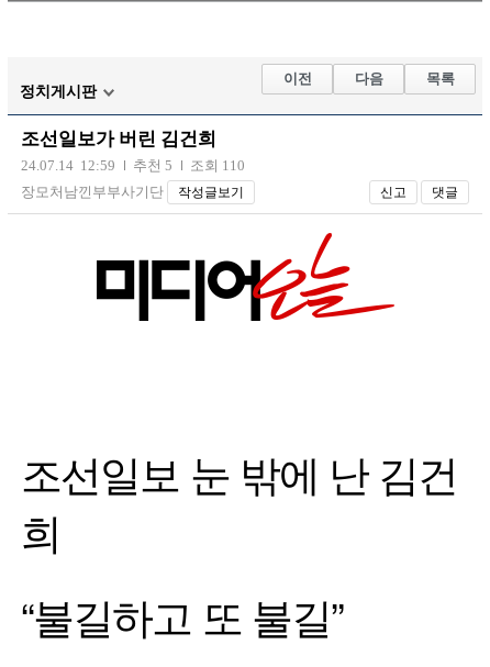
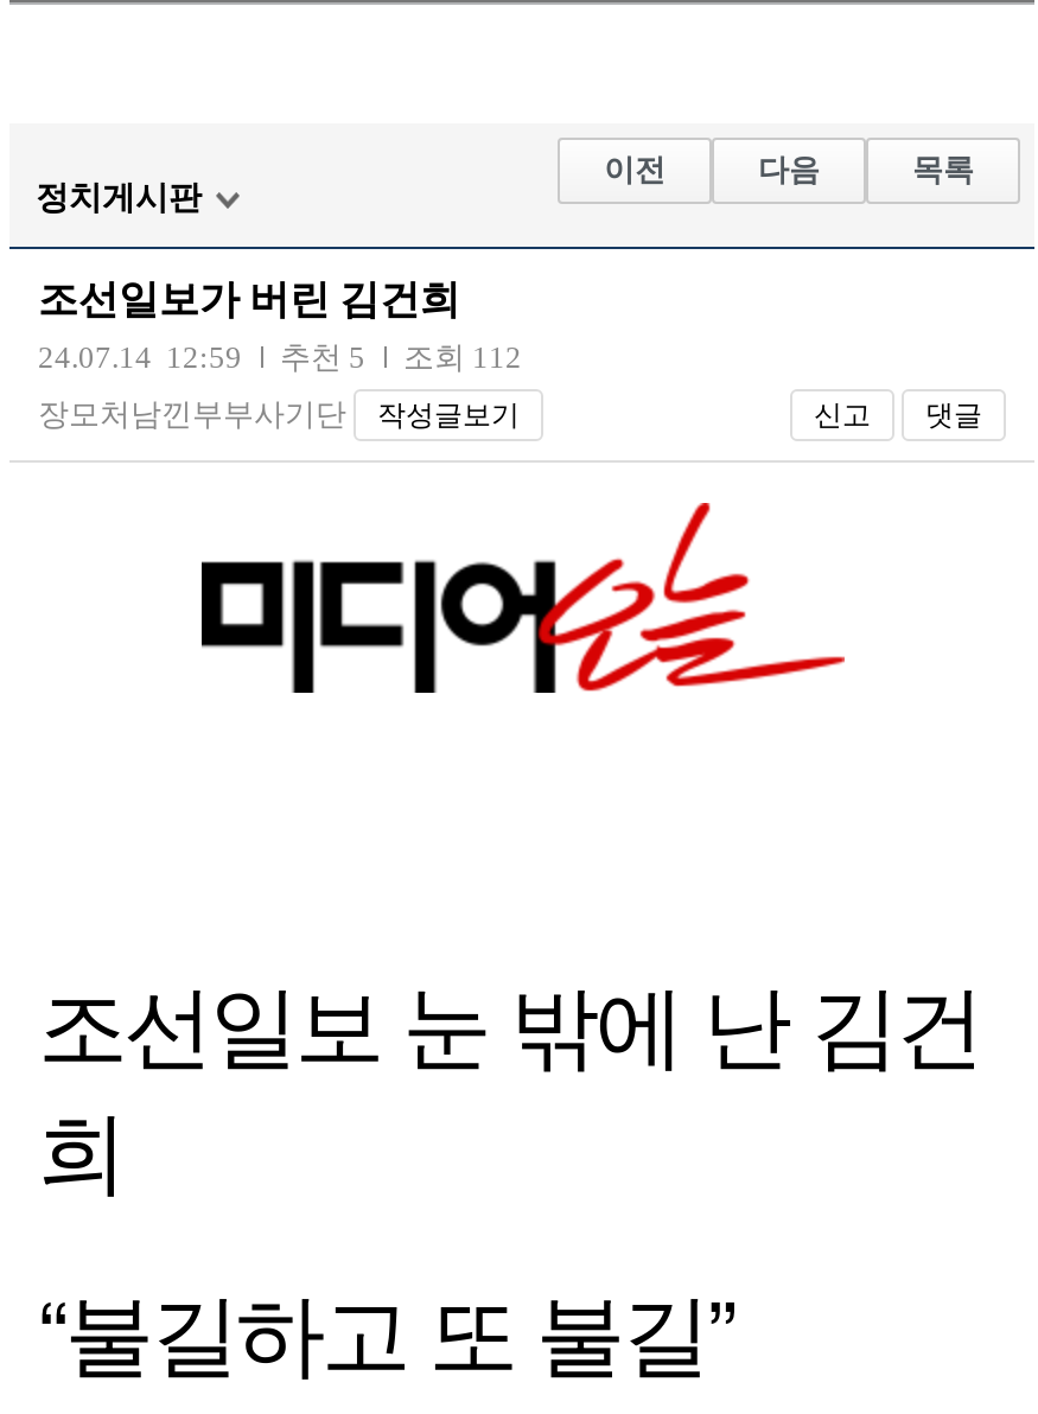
- 24.07.14 12:59 추천 5 조회 110
+ 24.07.14 12:59 추천 5 조회 112
